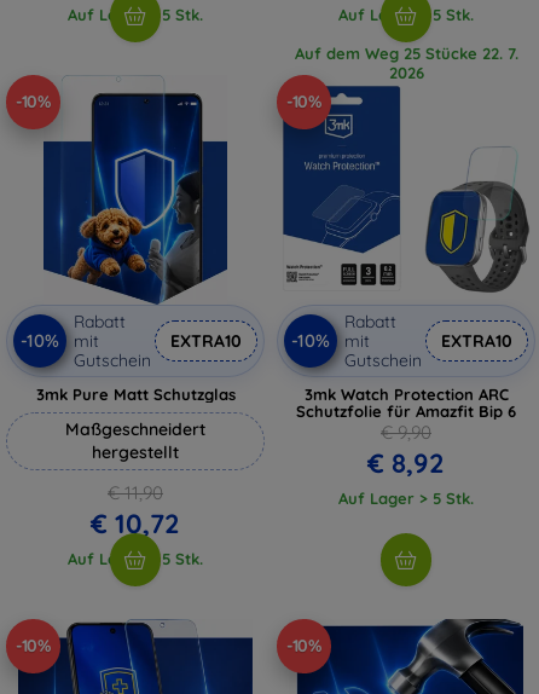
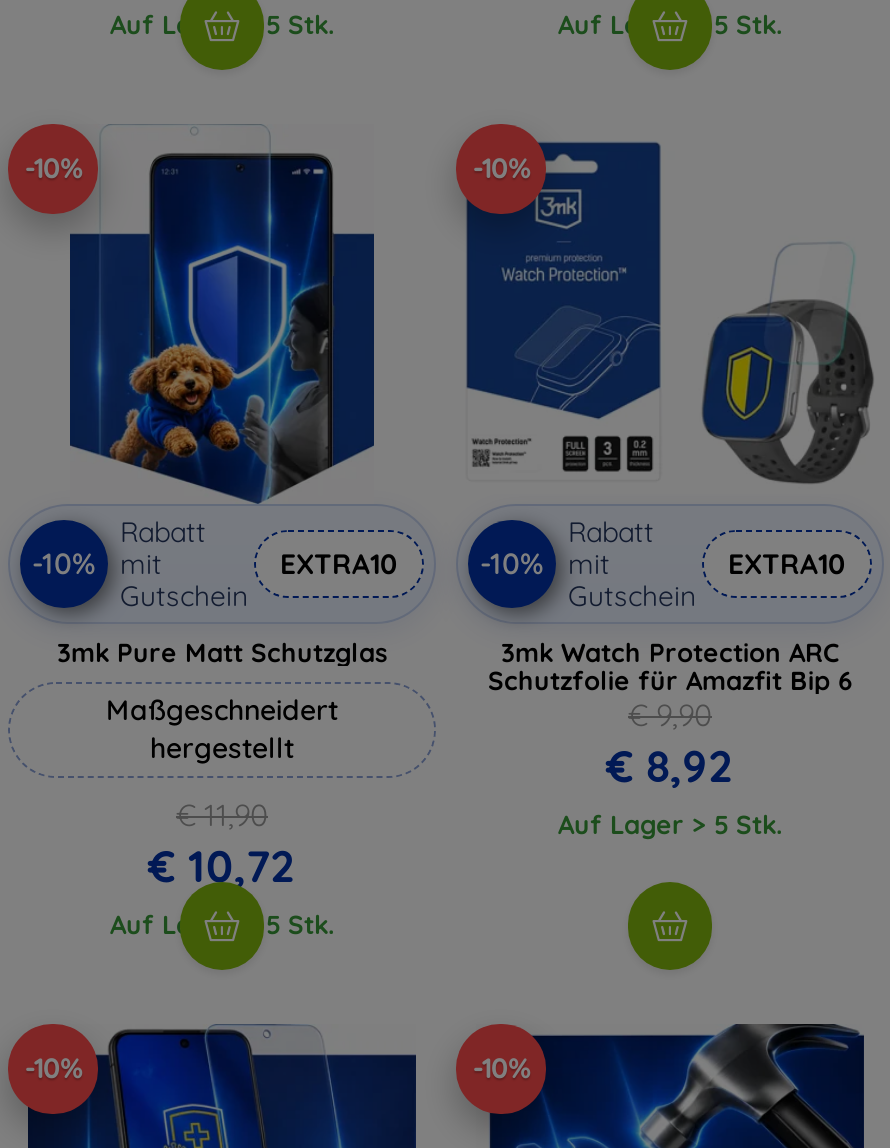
- Auf dem Weg 25 Stücke 22. 7.
- 2026
